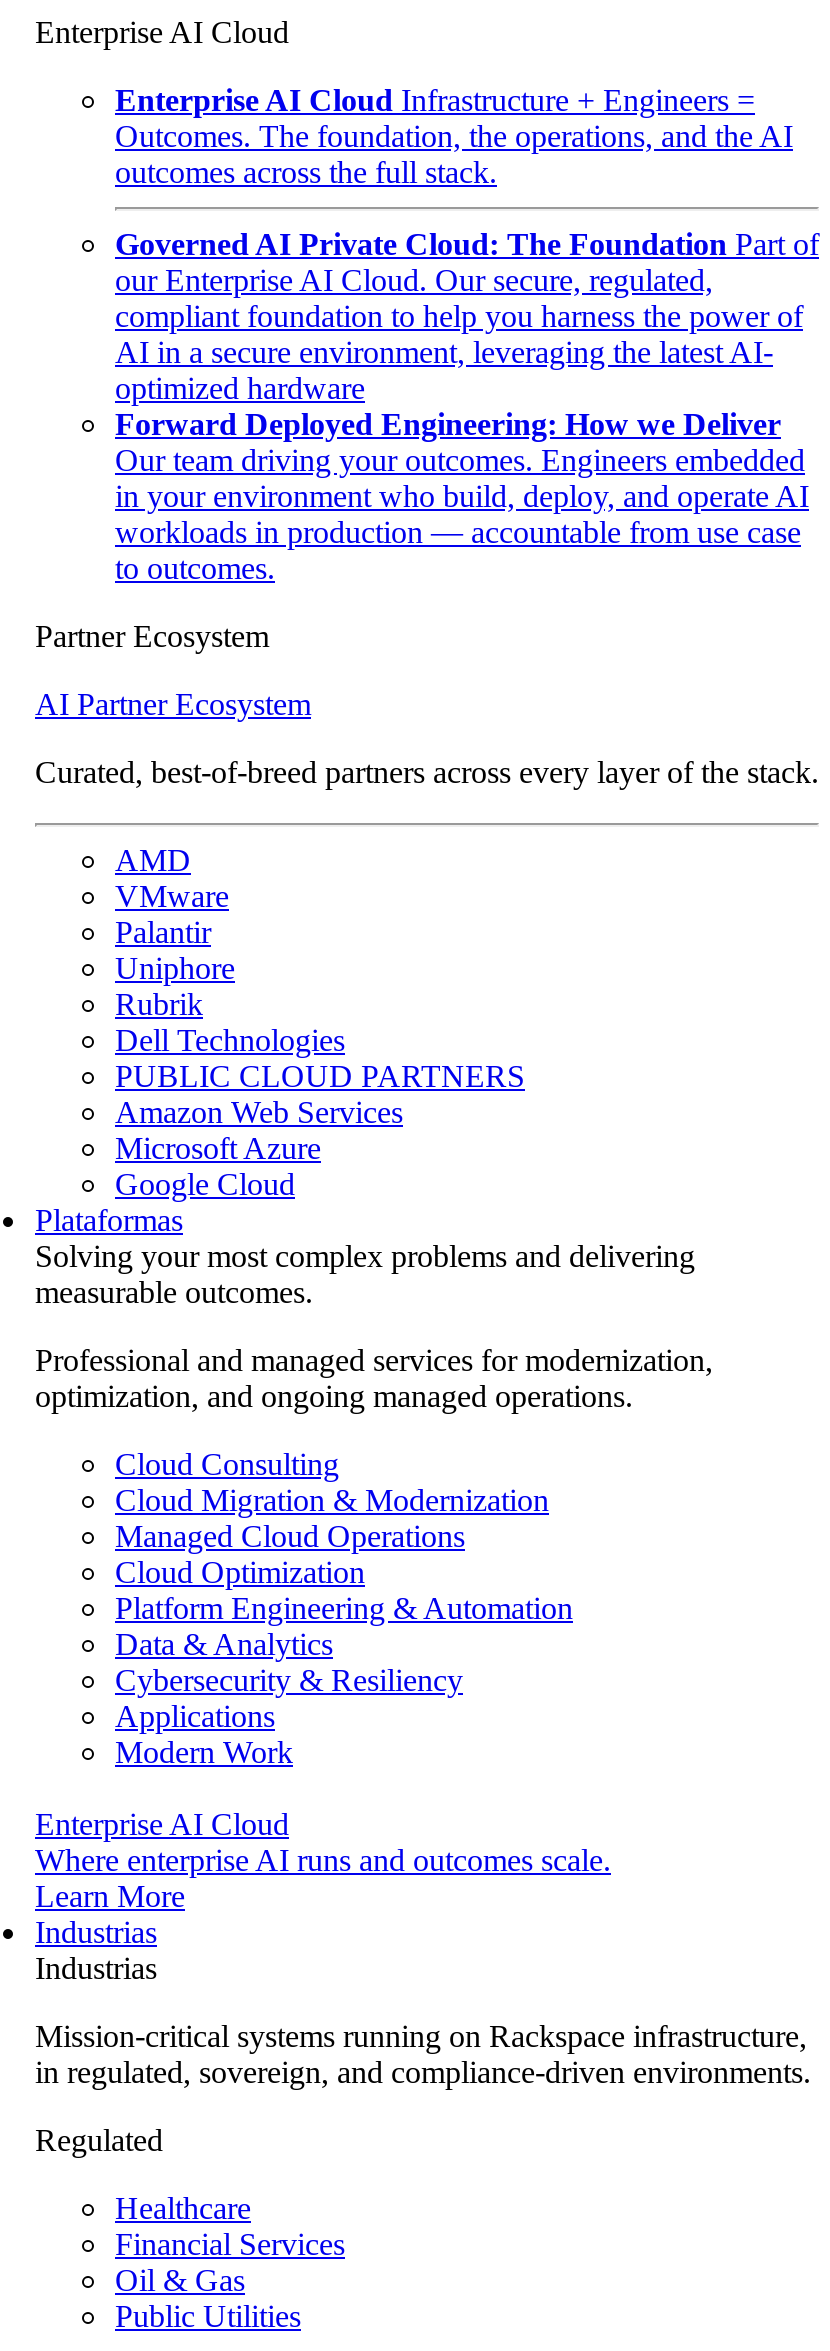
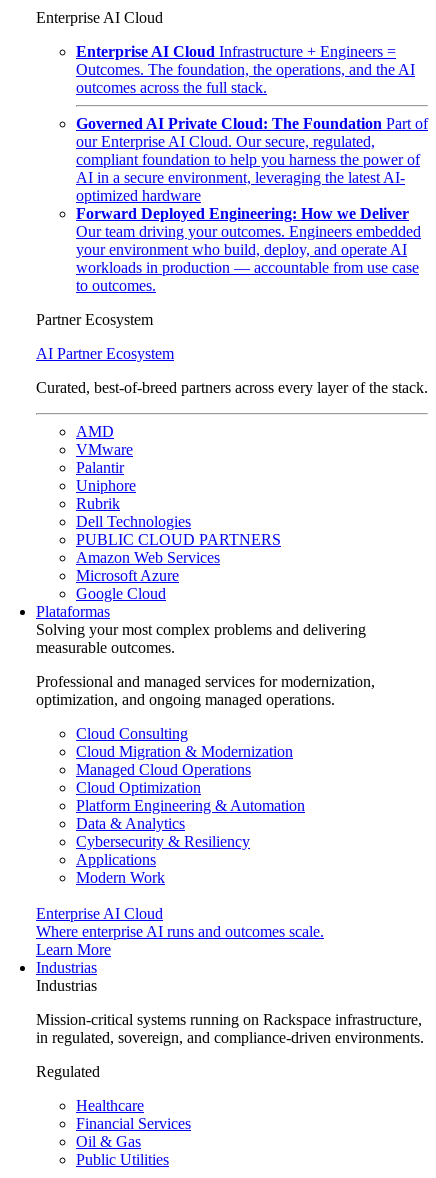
- in your environment who build, deploy, and operate AI
+ your environment who build, deploy, and operate AI
